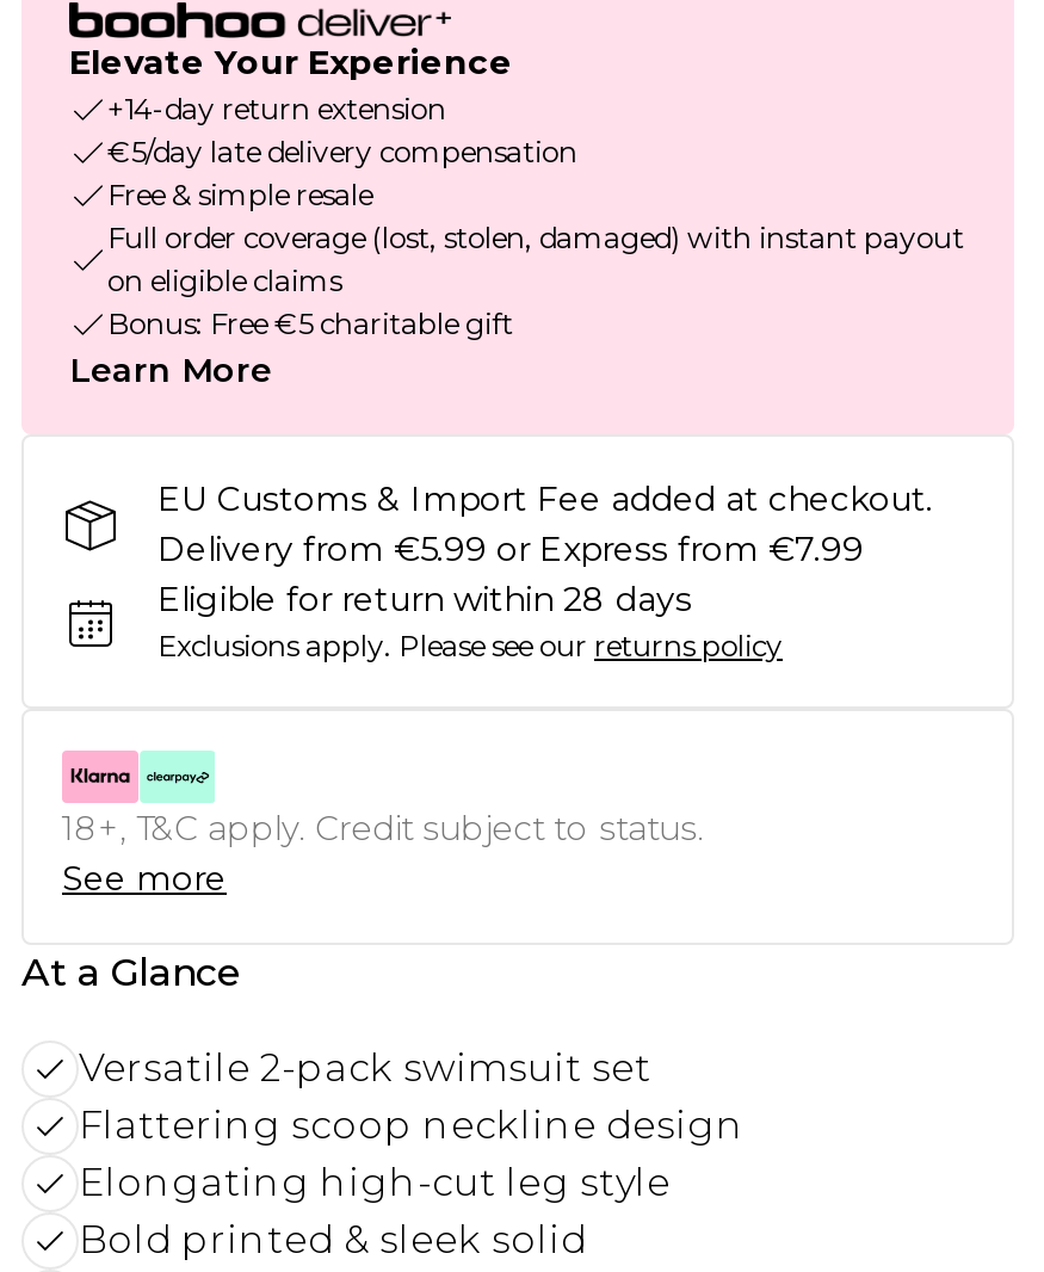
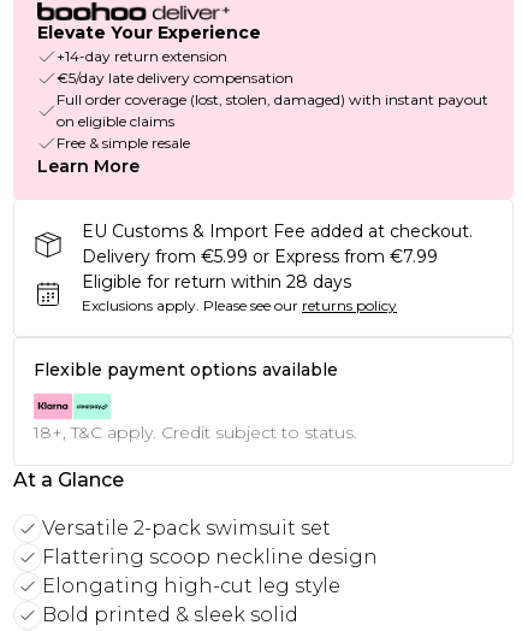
moved down: Free & simple resale

- Bonus: Free €5 charitable gift

+ Flexible payment options available

- See more
